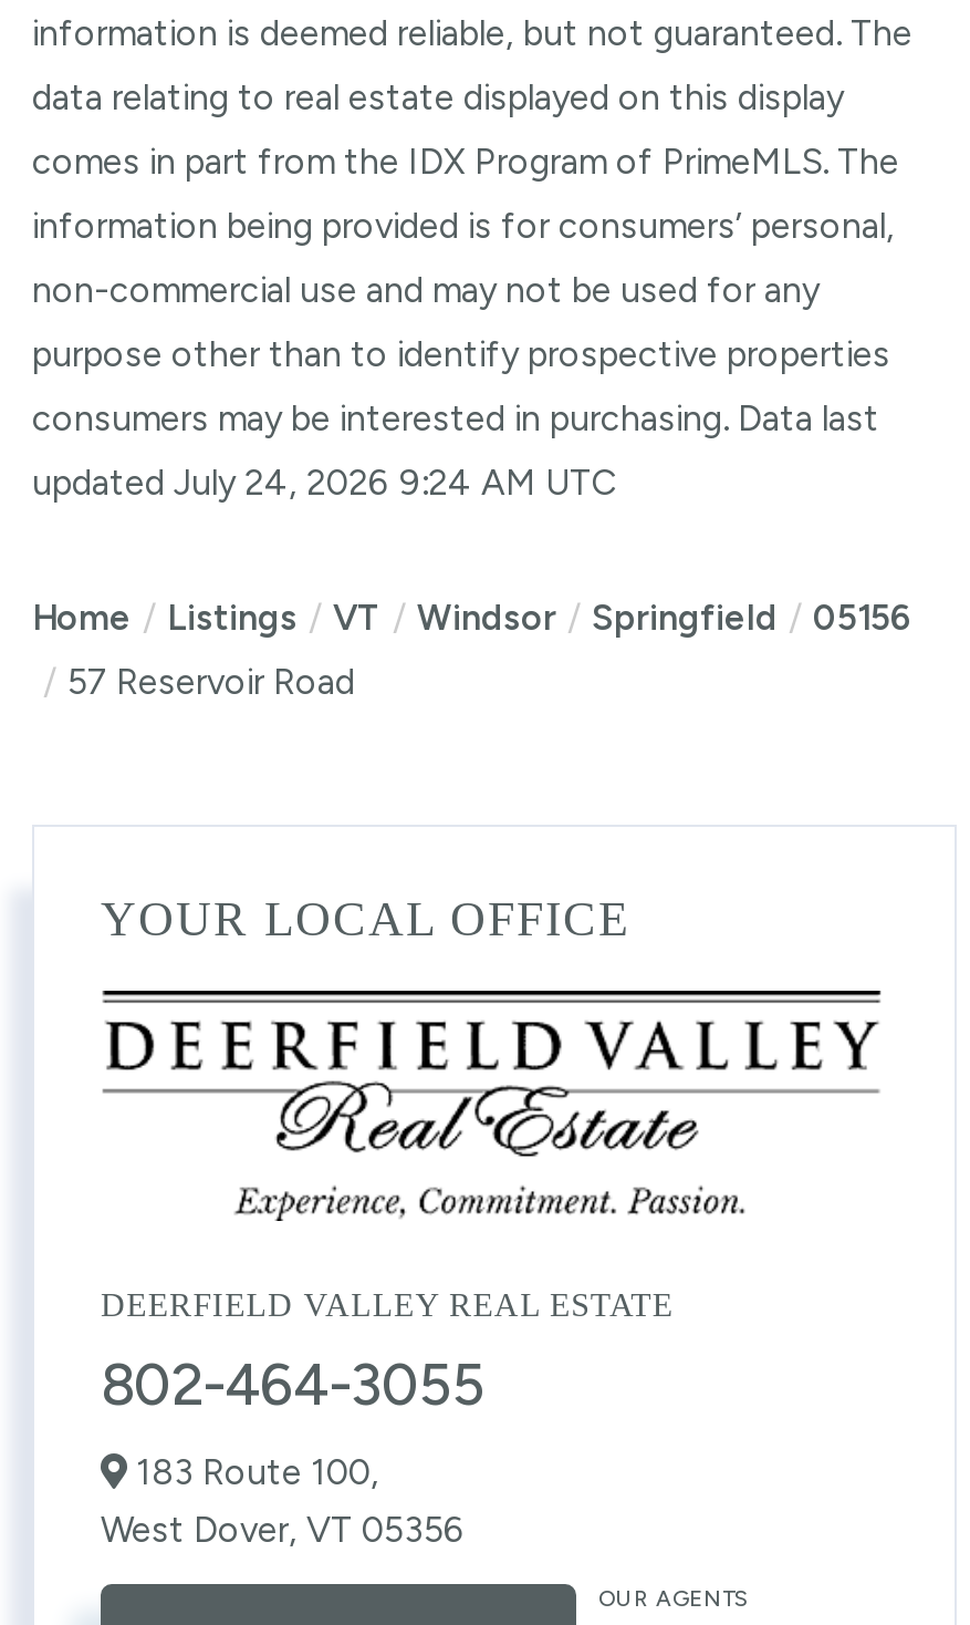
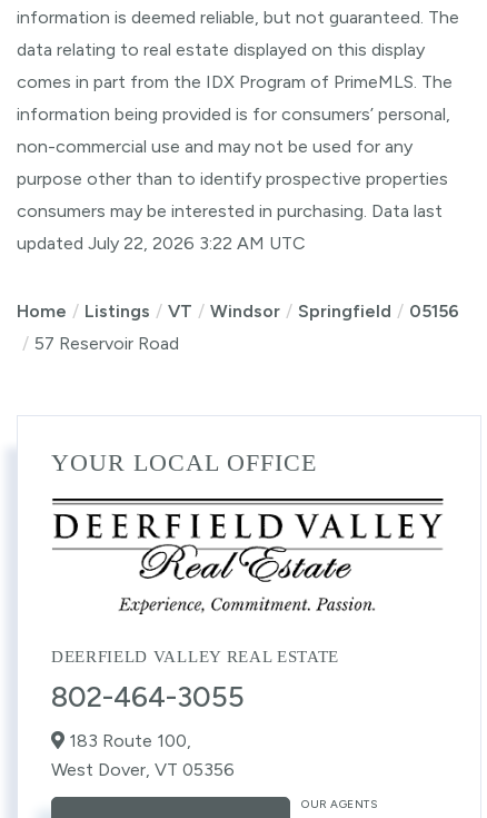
- updated July 24, 2026 9:24 AM UTC
+ updated July 22, 2026 3:22 AM UTC
